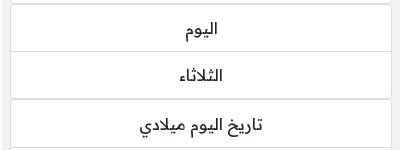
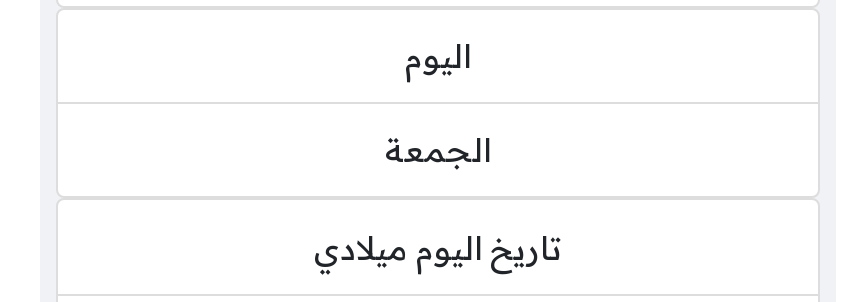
- الثلاثاء
+ الجمعة
